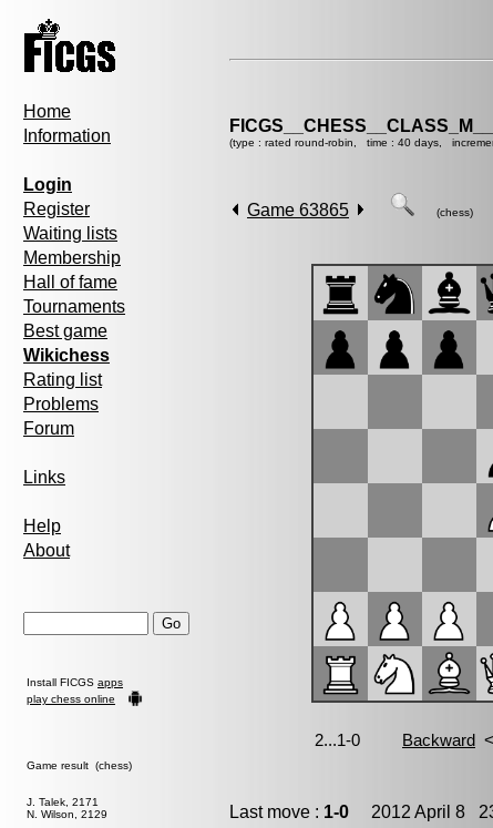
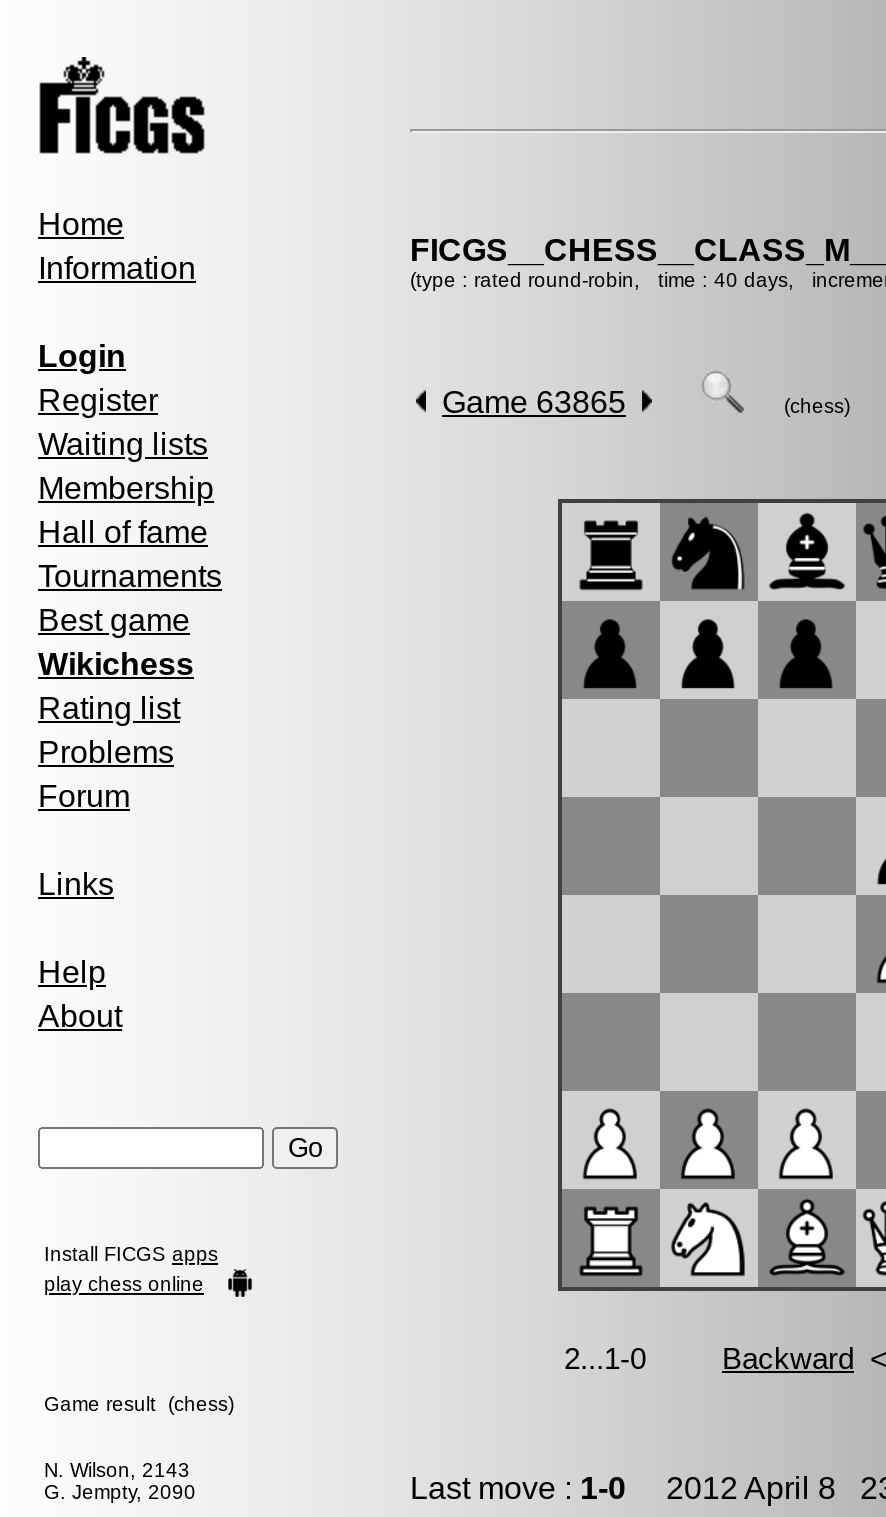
- J. Talek, 2171
- N. Wilson, 2129
+ N. Wilson, 2143
+ G. Jempty, 2090
